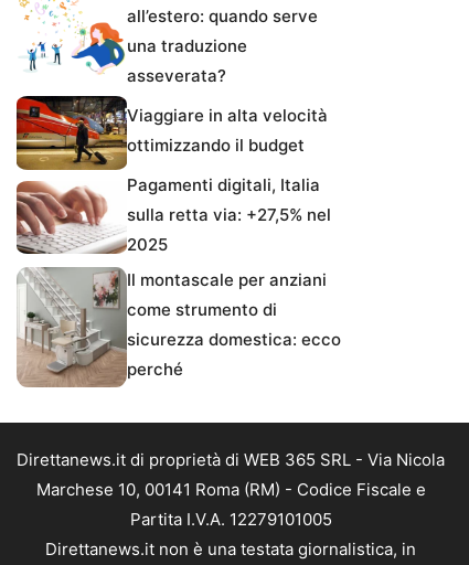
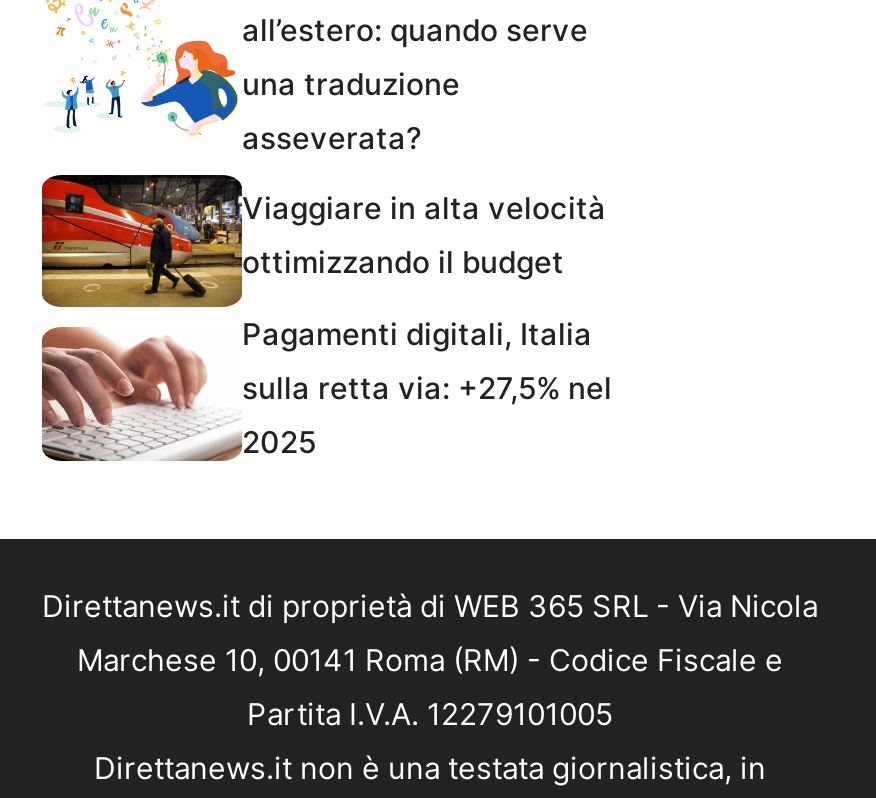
- [image]
- Il montascale per anziani
- come strumento di
- sicurezza domestica: ecco
- perché
